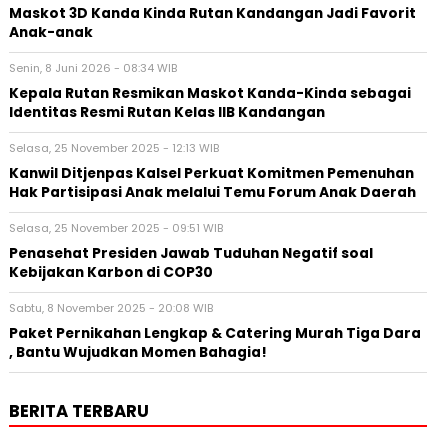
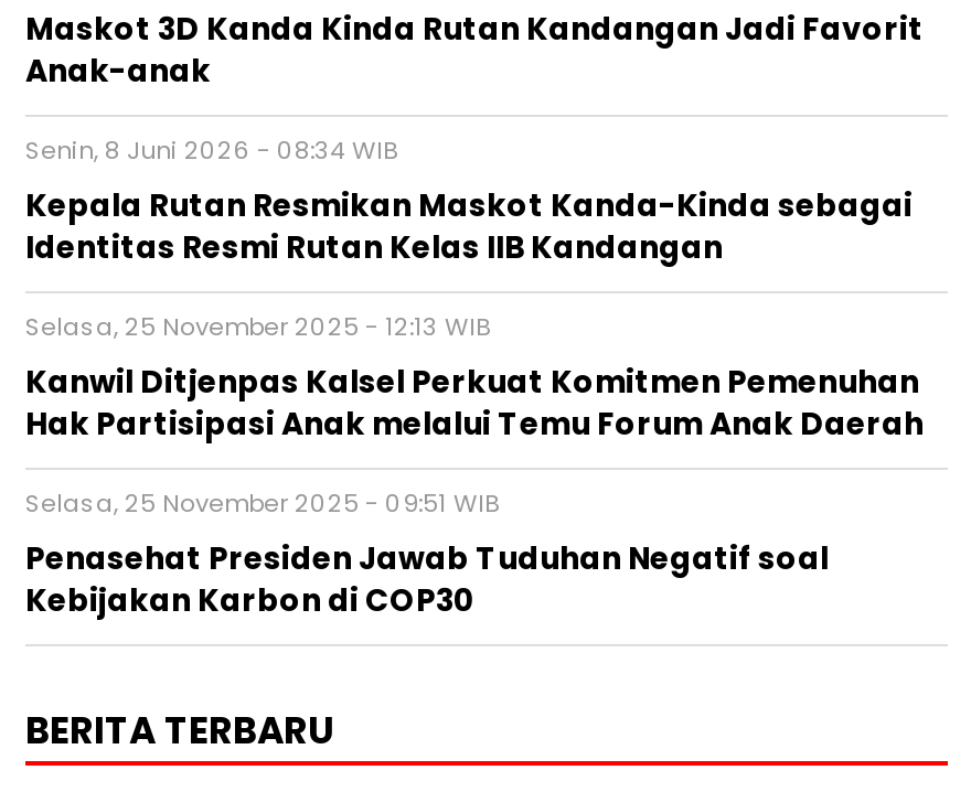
- Sabtu, 8 November 2025 - 20:08 WIB
- Paket Pernikahan Lengkap & Catering Murah Tiga Dara
- , Bantu Wujudkan Momen Bahagia!
